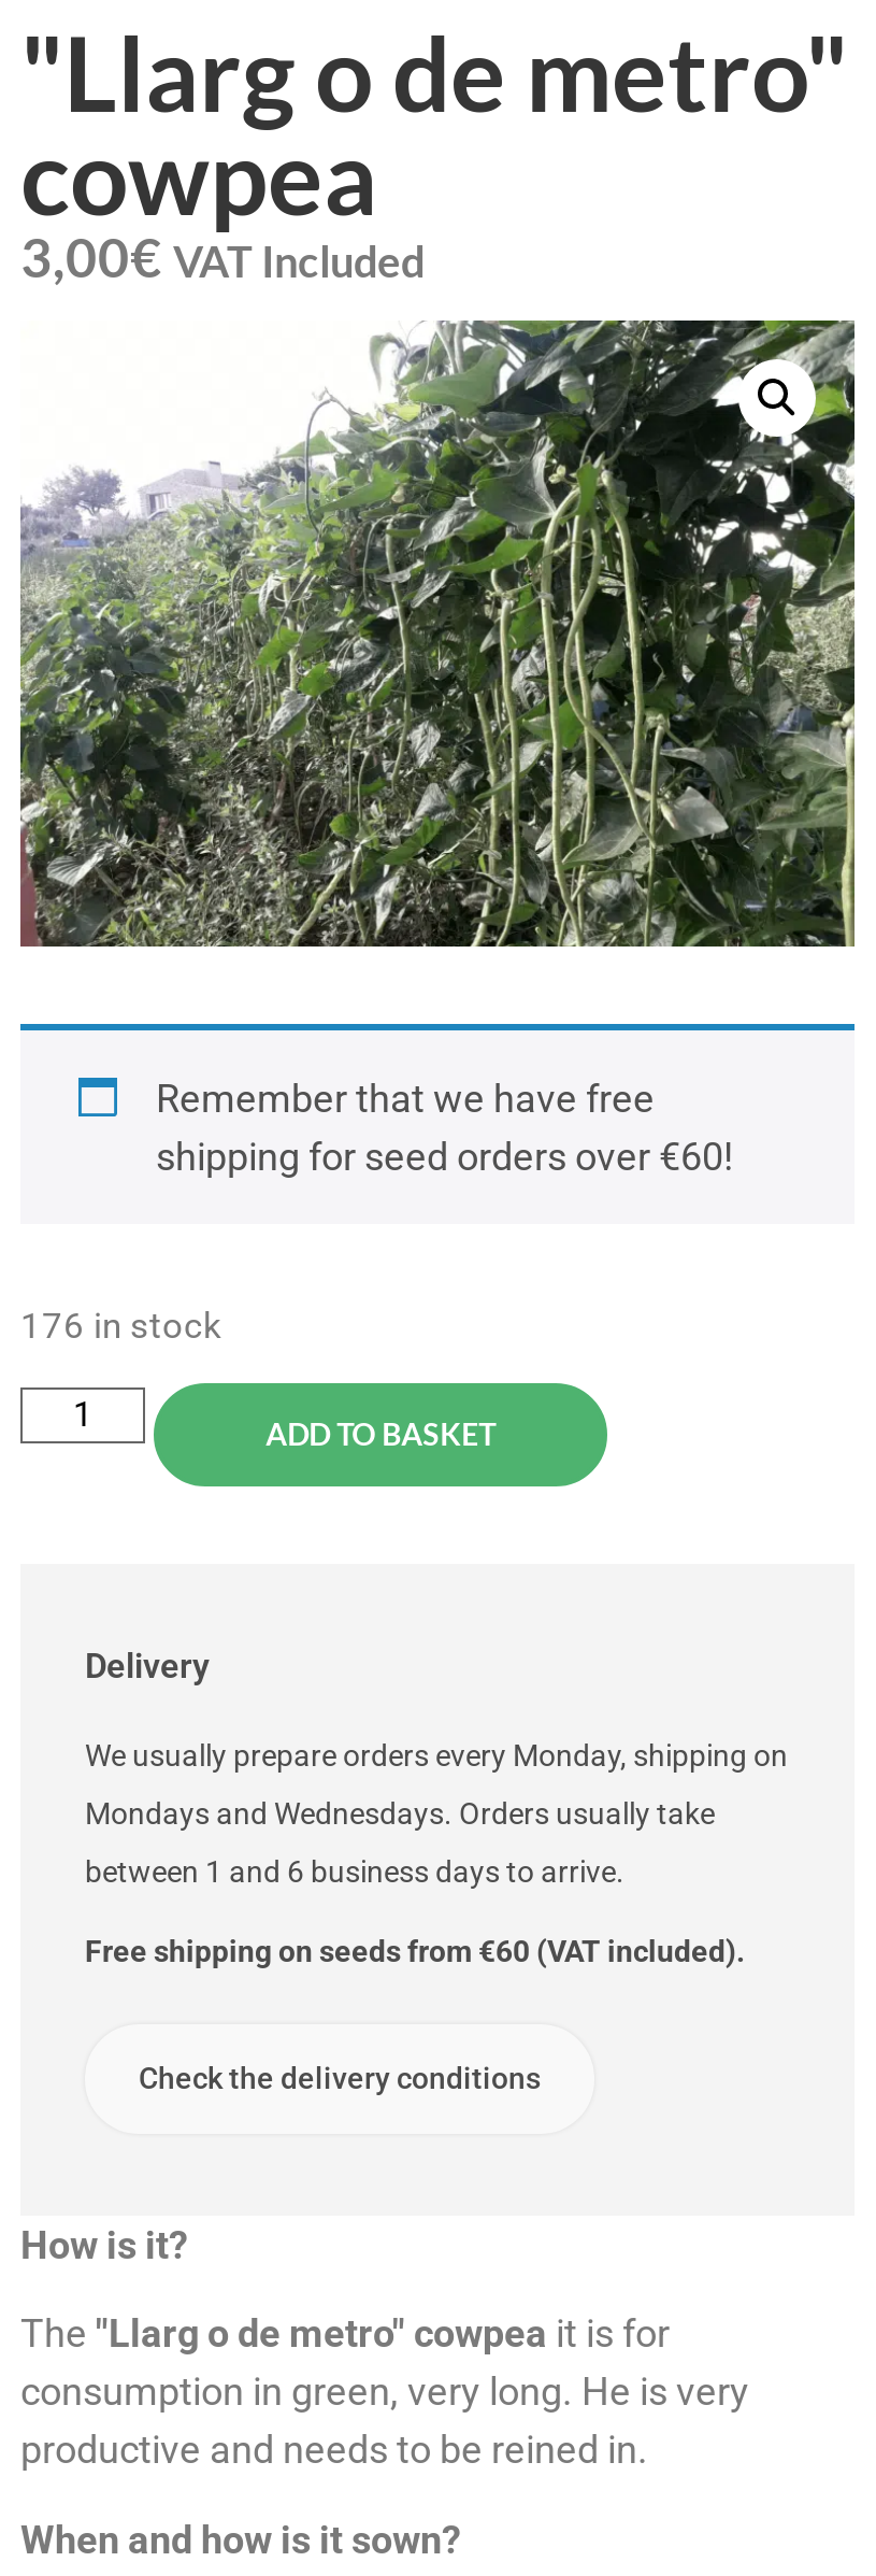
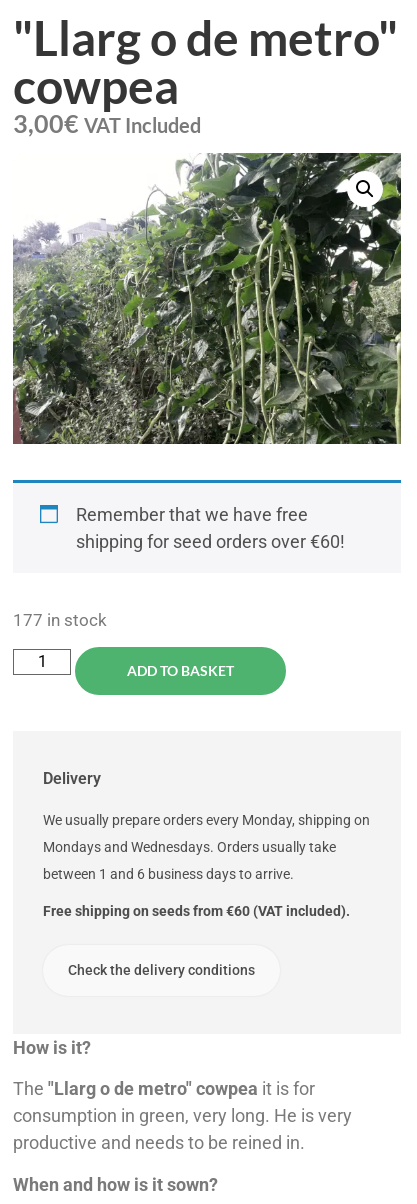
- 176 in stock
+ 177 in stock
